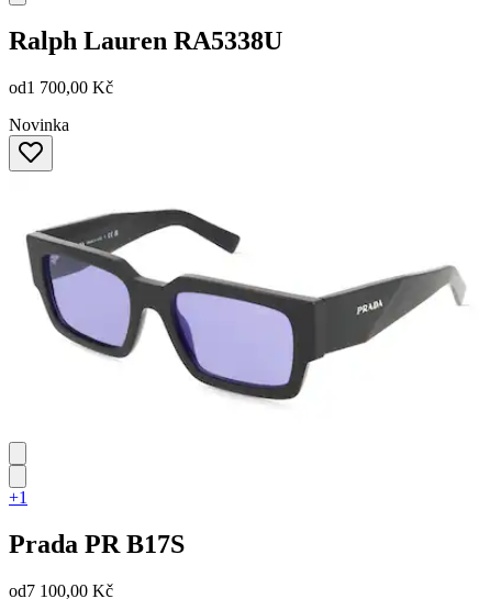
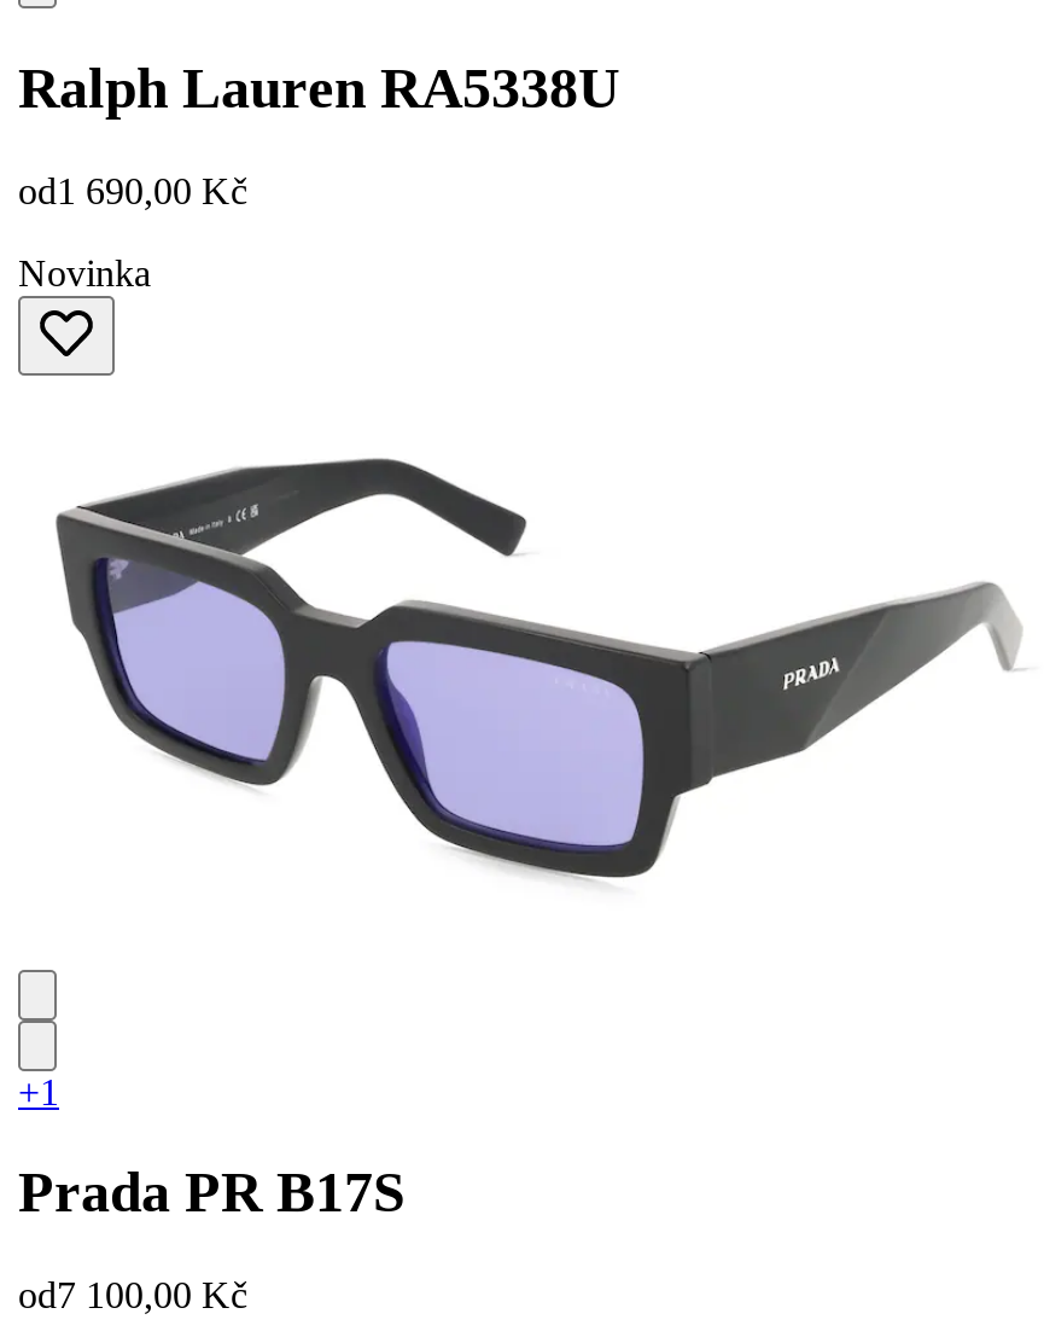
- od1 700,00 Kč
+ od1 690,00 Kč
